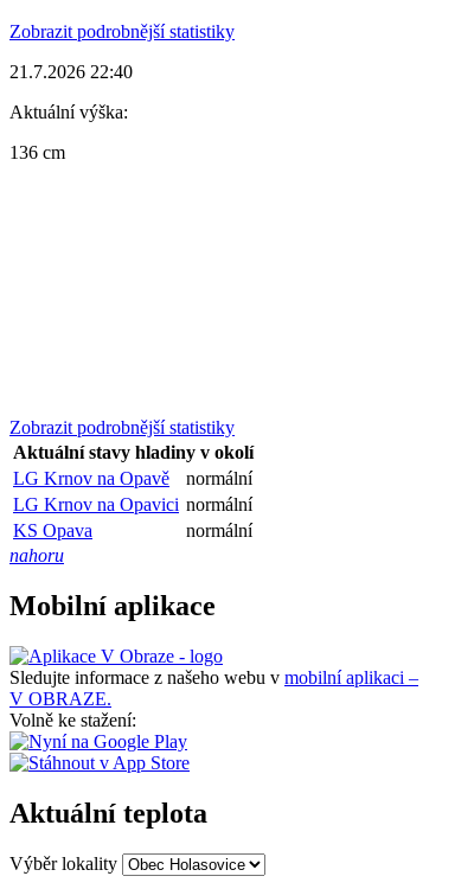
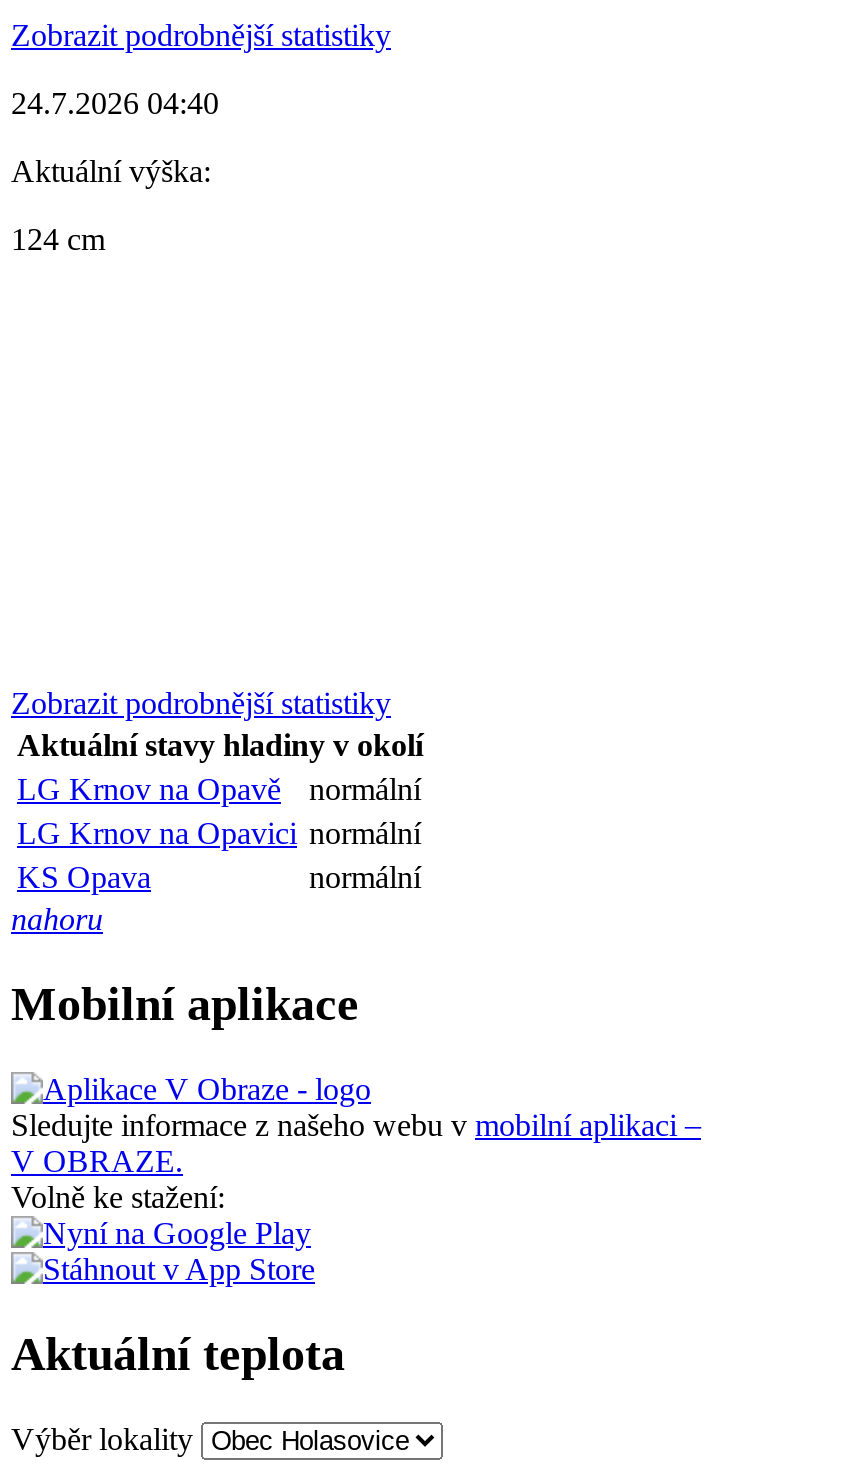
- 21.7.2026 22:40
+ 24.7.2026 04:40

- 136 cm
+ 124 cm
